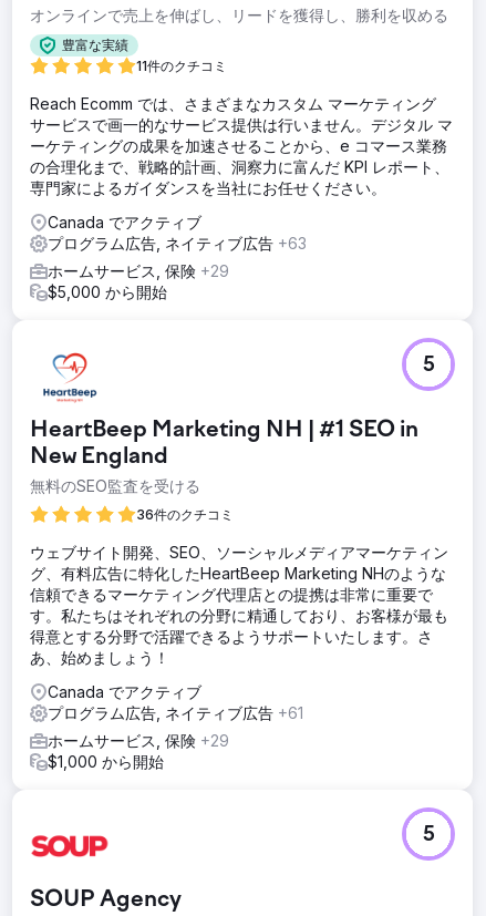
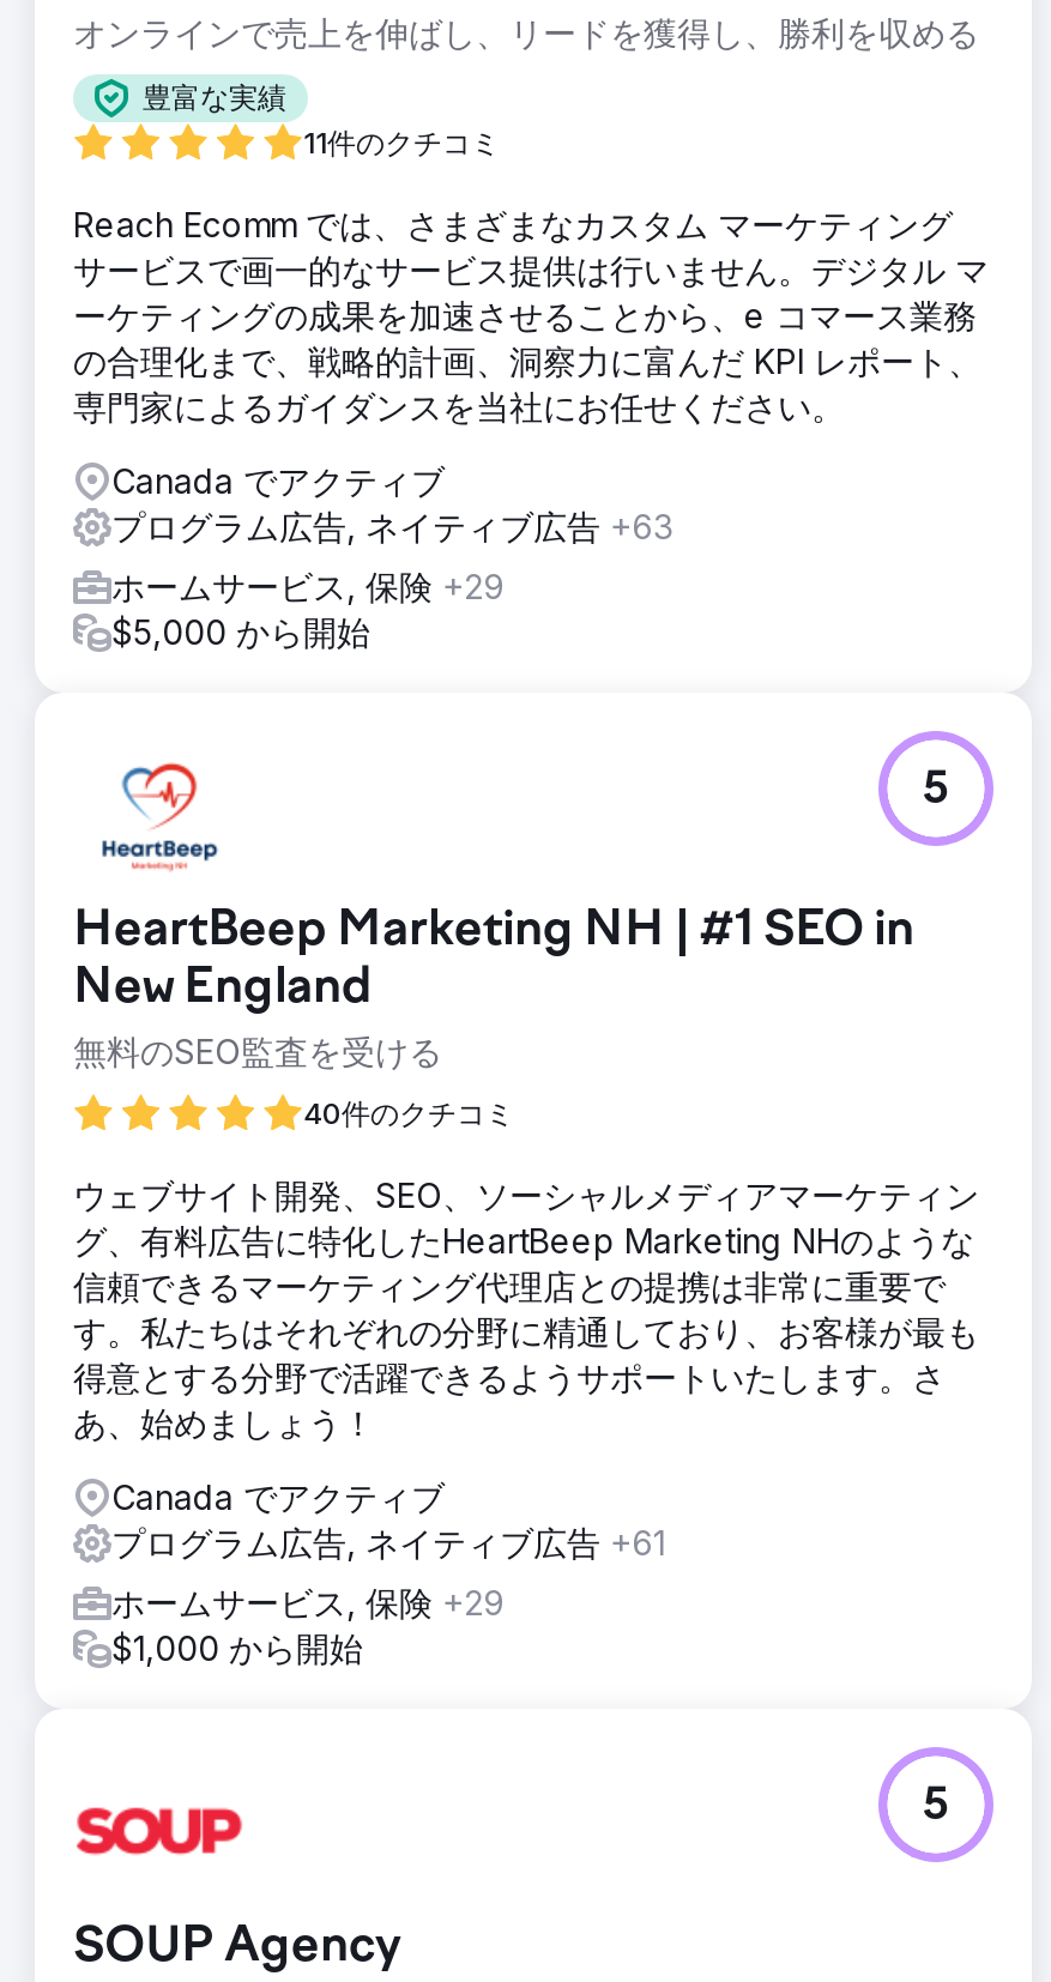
- 36件のクチコミ
+ 40件のクチコミ
